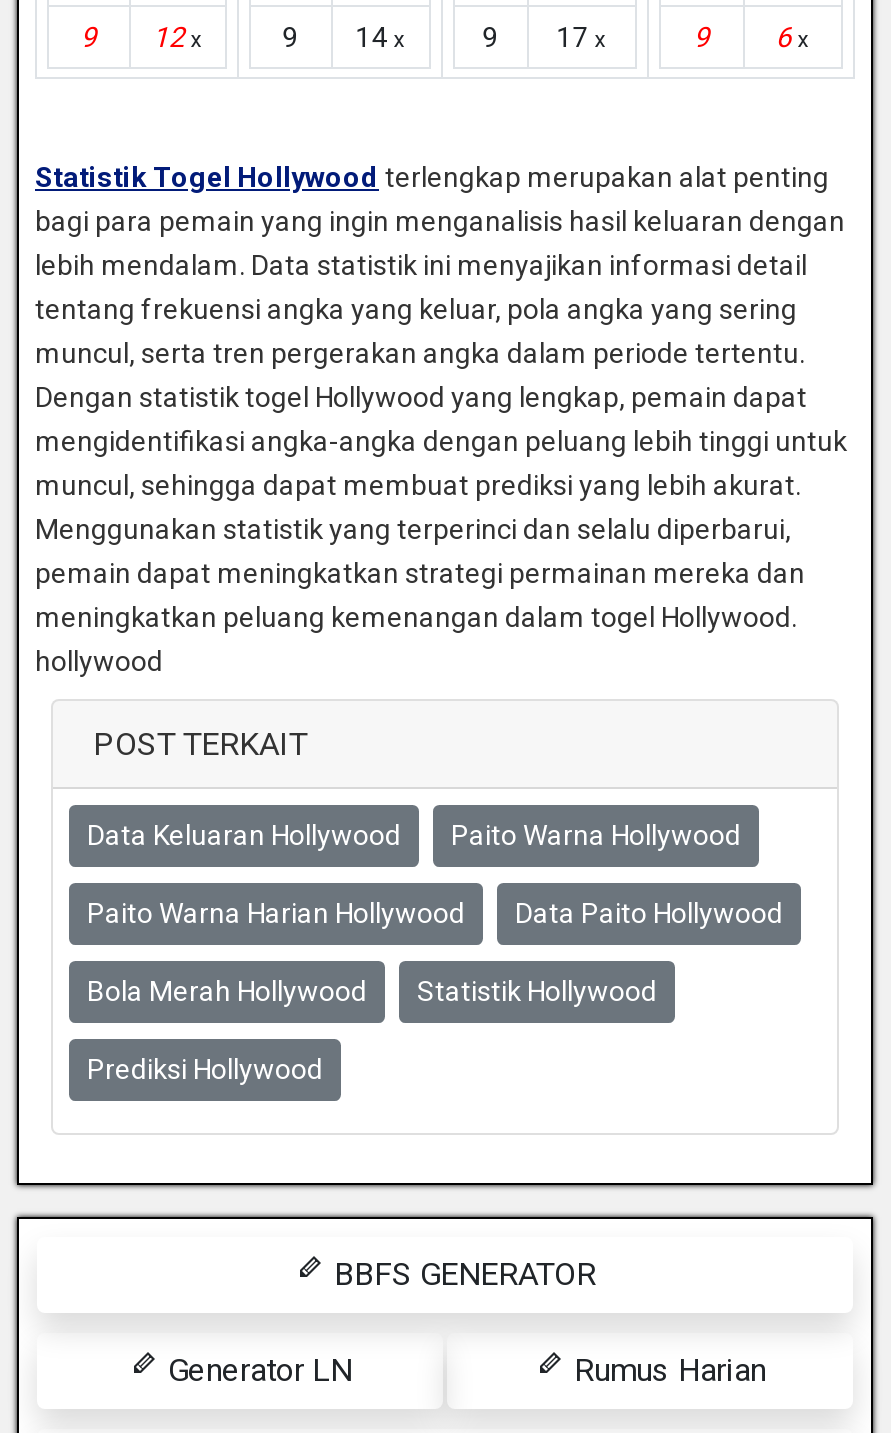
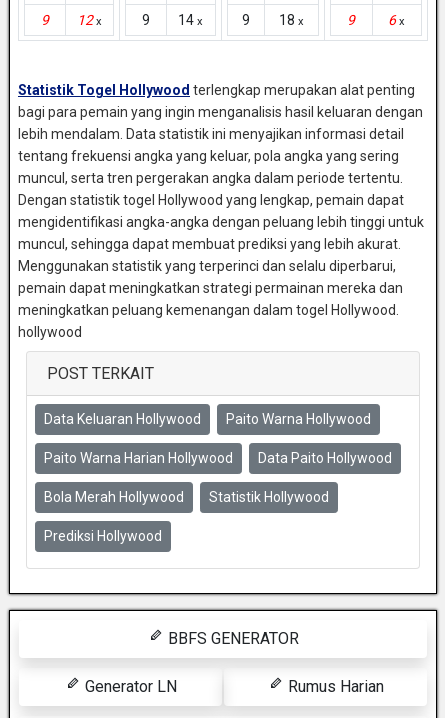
- 9 17 x
+ 9 18 x
